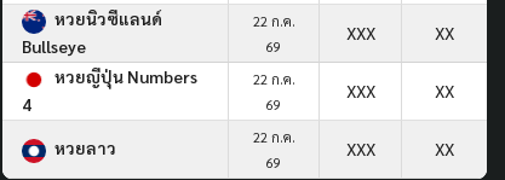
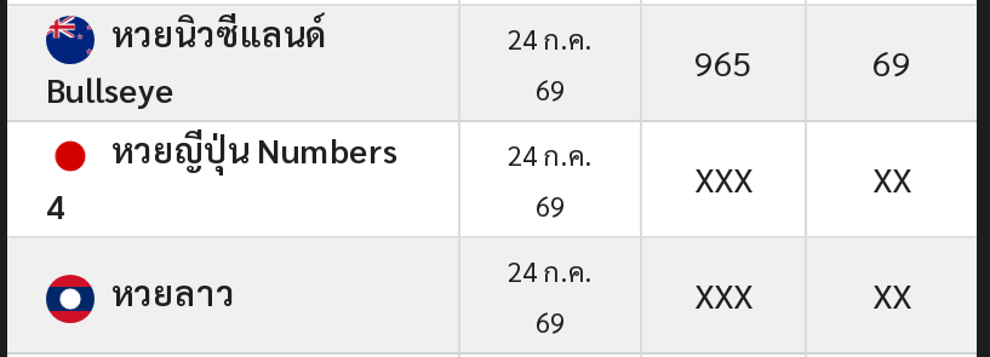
- 22 ก.ค.
+ 24 ก.ค.

- XXX
- XX
+ 965
+ 69

- 22 ก.ค.
+ 24 ก.ค.

- 22 ก.ค.
+ 24 ก.ค.
